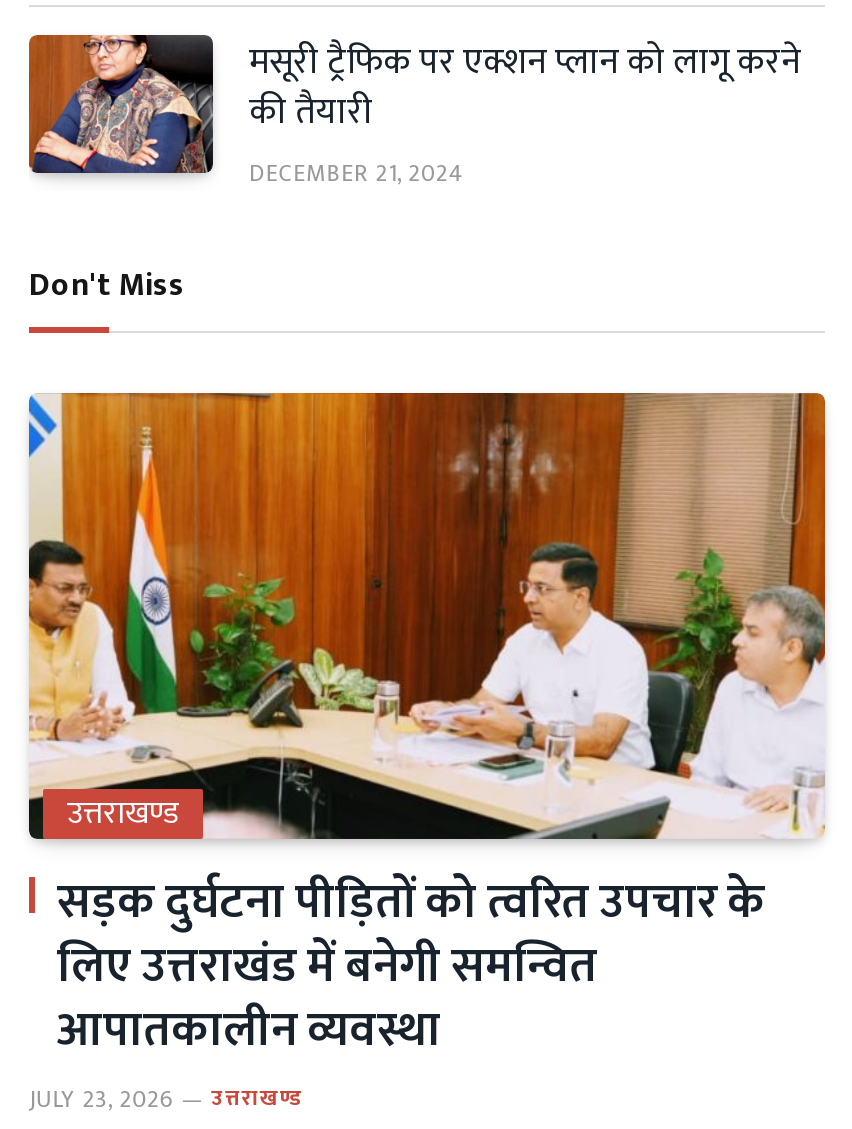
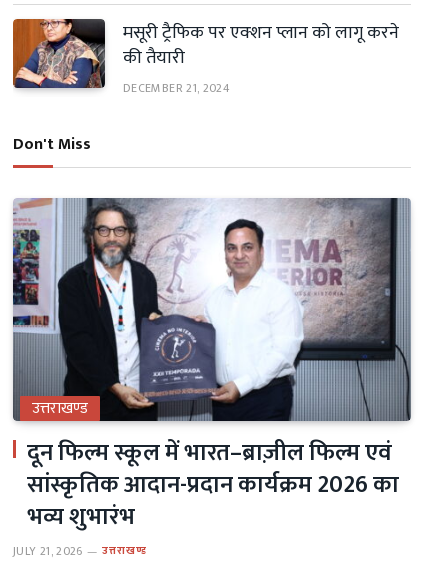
- [image]
- सड़क दुर्घटना पीड़ितों को त्वरित उपचार के
- लिए उत्तराखंड में बनेगी समन्वित
- आपातकालीन व्यवस्था
- JULY 23, 2026
+ [image]
+ दून फिल्म स्कूल में भारत–ब्राज़ील फिल्म एवं
+ सांस्कृतिक आदान-प्रदान कार्यक्रम 2026 का
+ भव्य शुभारंभ
+ JULY 21, 2026
